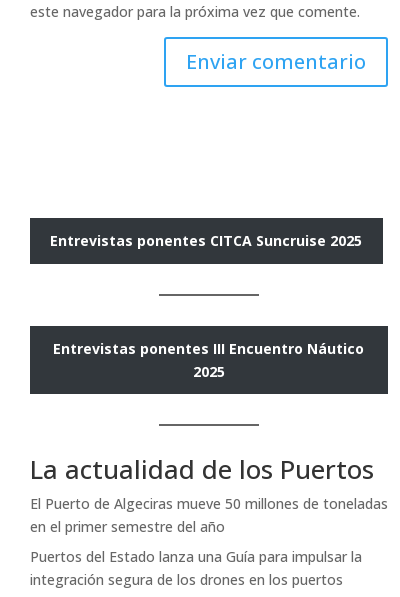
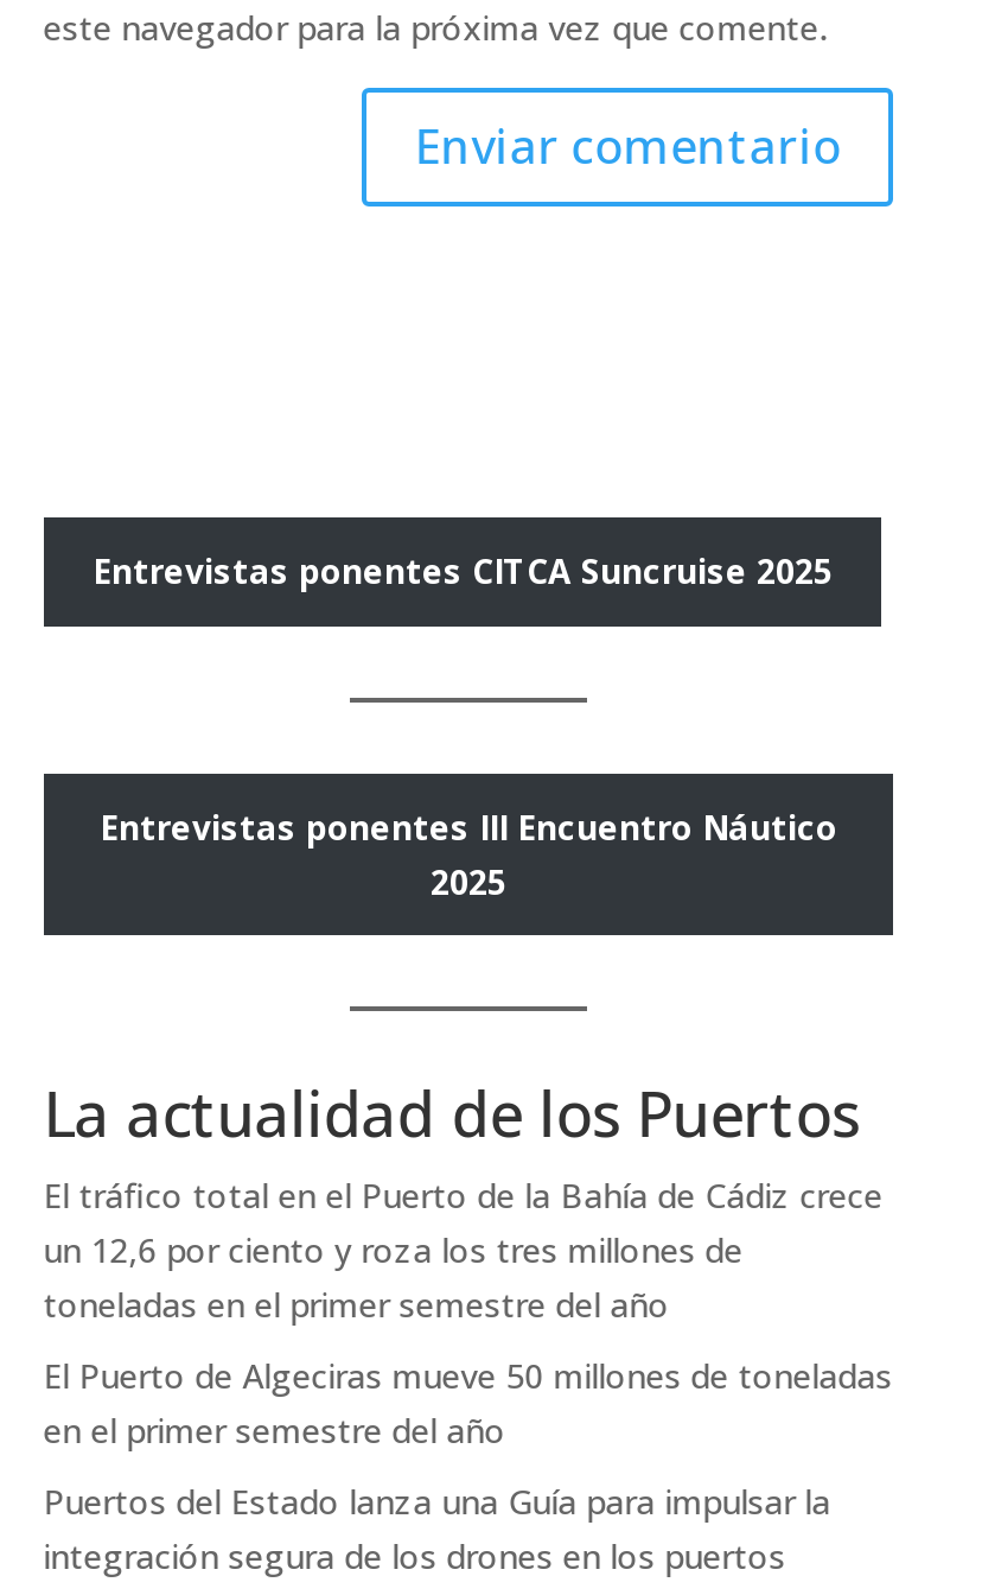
+ El tráfico total en el Puerto de la Bahía de Cádiz crece
+ un 12,6 por ciento y roza los tres millones de
+ toneladas en el primer semestre del año
